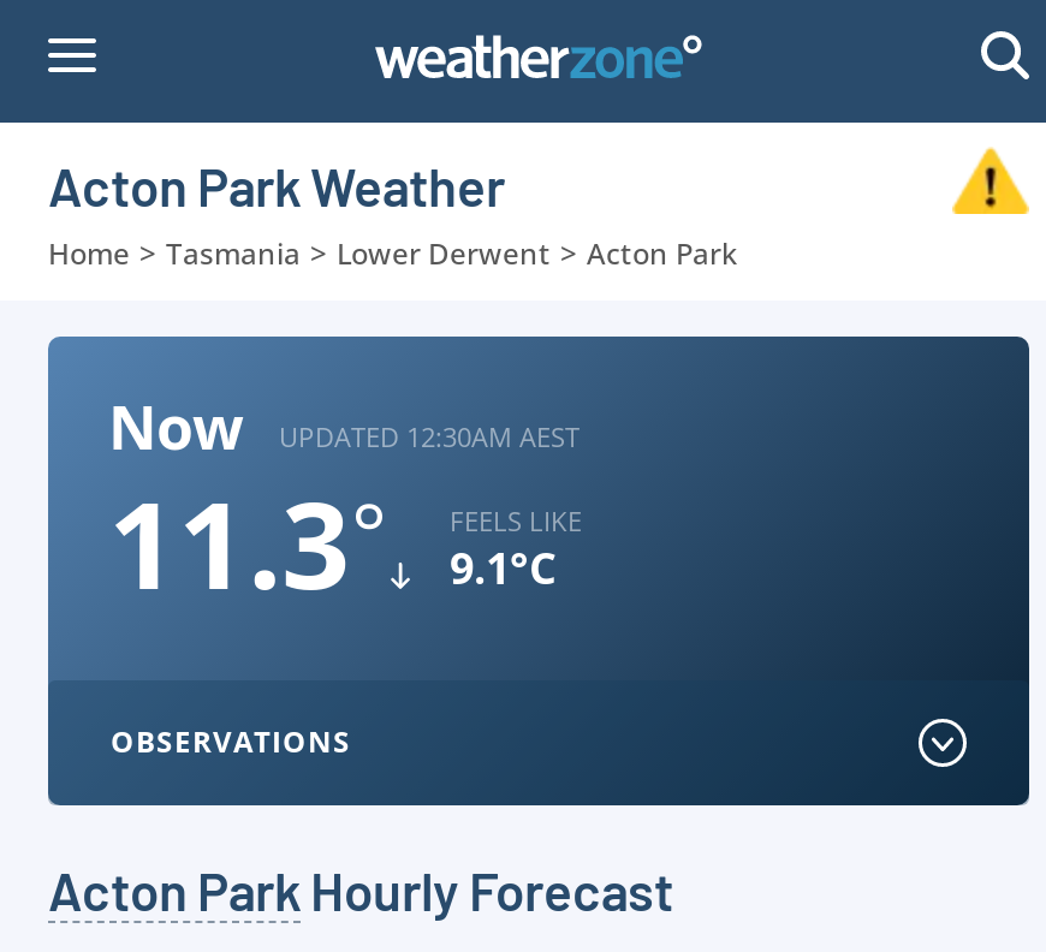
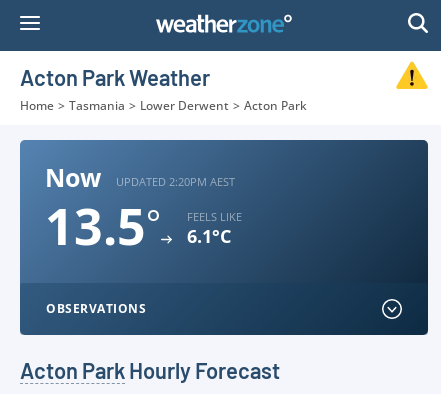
- UPDATED 12:30AM AEST
+ UPDATED 2:20PM AEST

- 11.3°
+ 13.5°

- 9.1°C
+ 6.1°C
